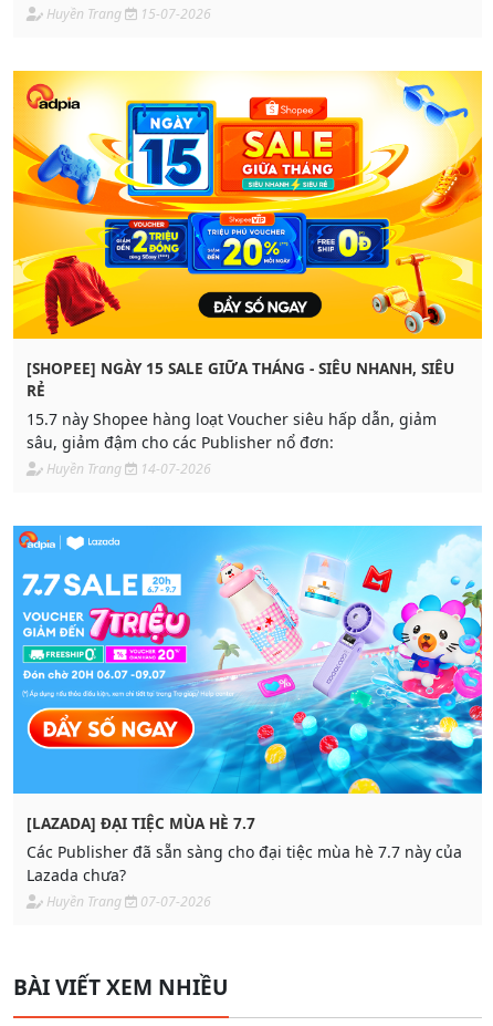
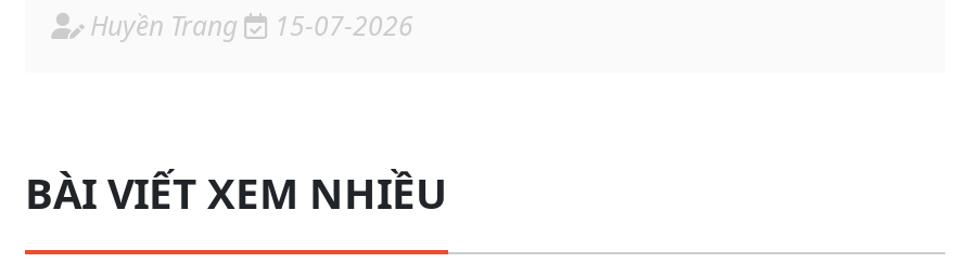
- [image]
- [SHOPEE] NGÀY 15 SALE GIỮA THÁNG - SIÊU NHANH, SIÊU
- RẺ
- 15.7 này Shopee hàng loạt Voucher siêu hấp dẫn, giảm
- sâu, giảm đậm cho các Publisher nổ đơn:
- Huyền Trang
- 14-07-2026

- [image]
- [LAZADA] ĐẠI TIỆC MÙA HÈ 7.7
- Các Publisher đã sẵn sàng cho đại tiệc mùa hè 7.7 này của
- Lazada chưa?
- Huyền Trang
- 07-07-2026
